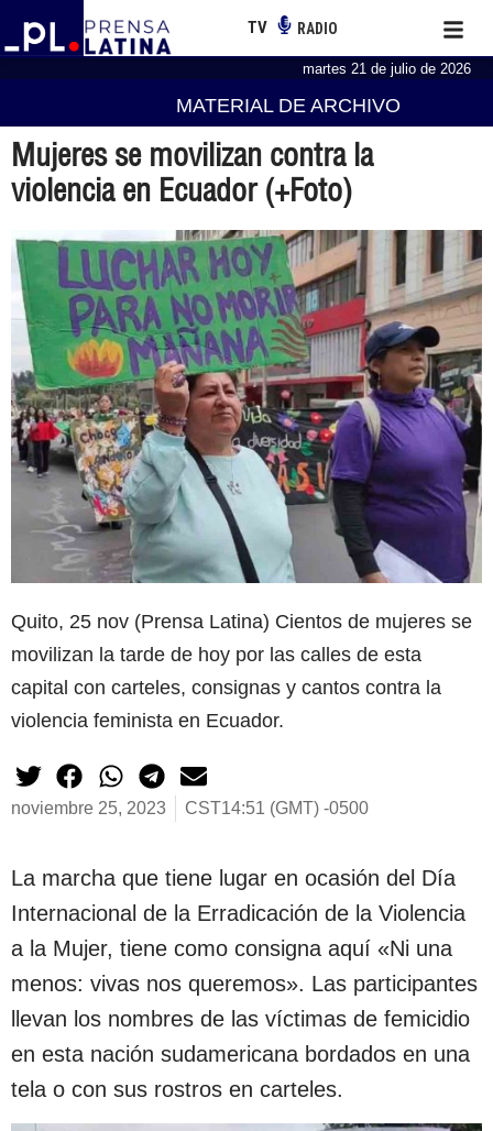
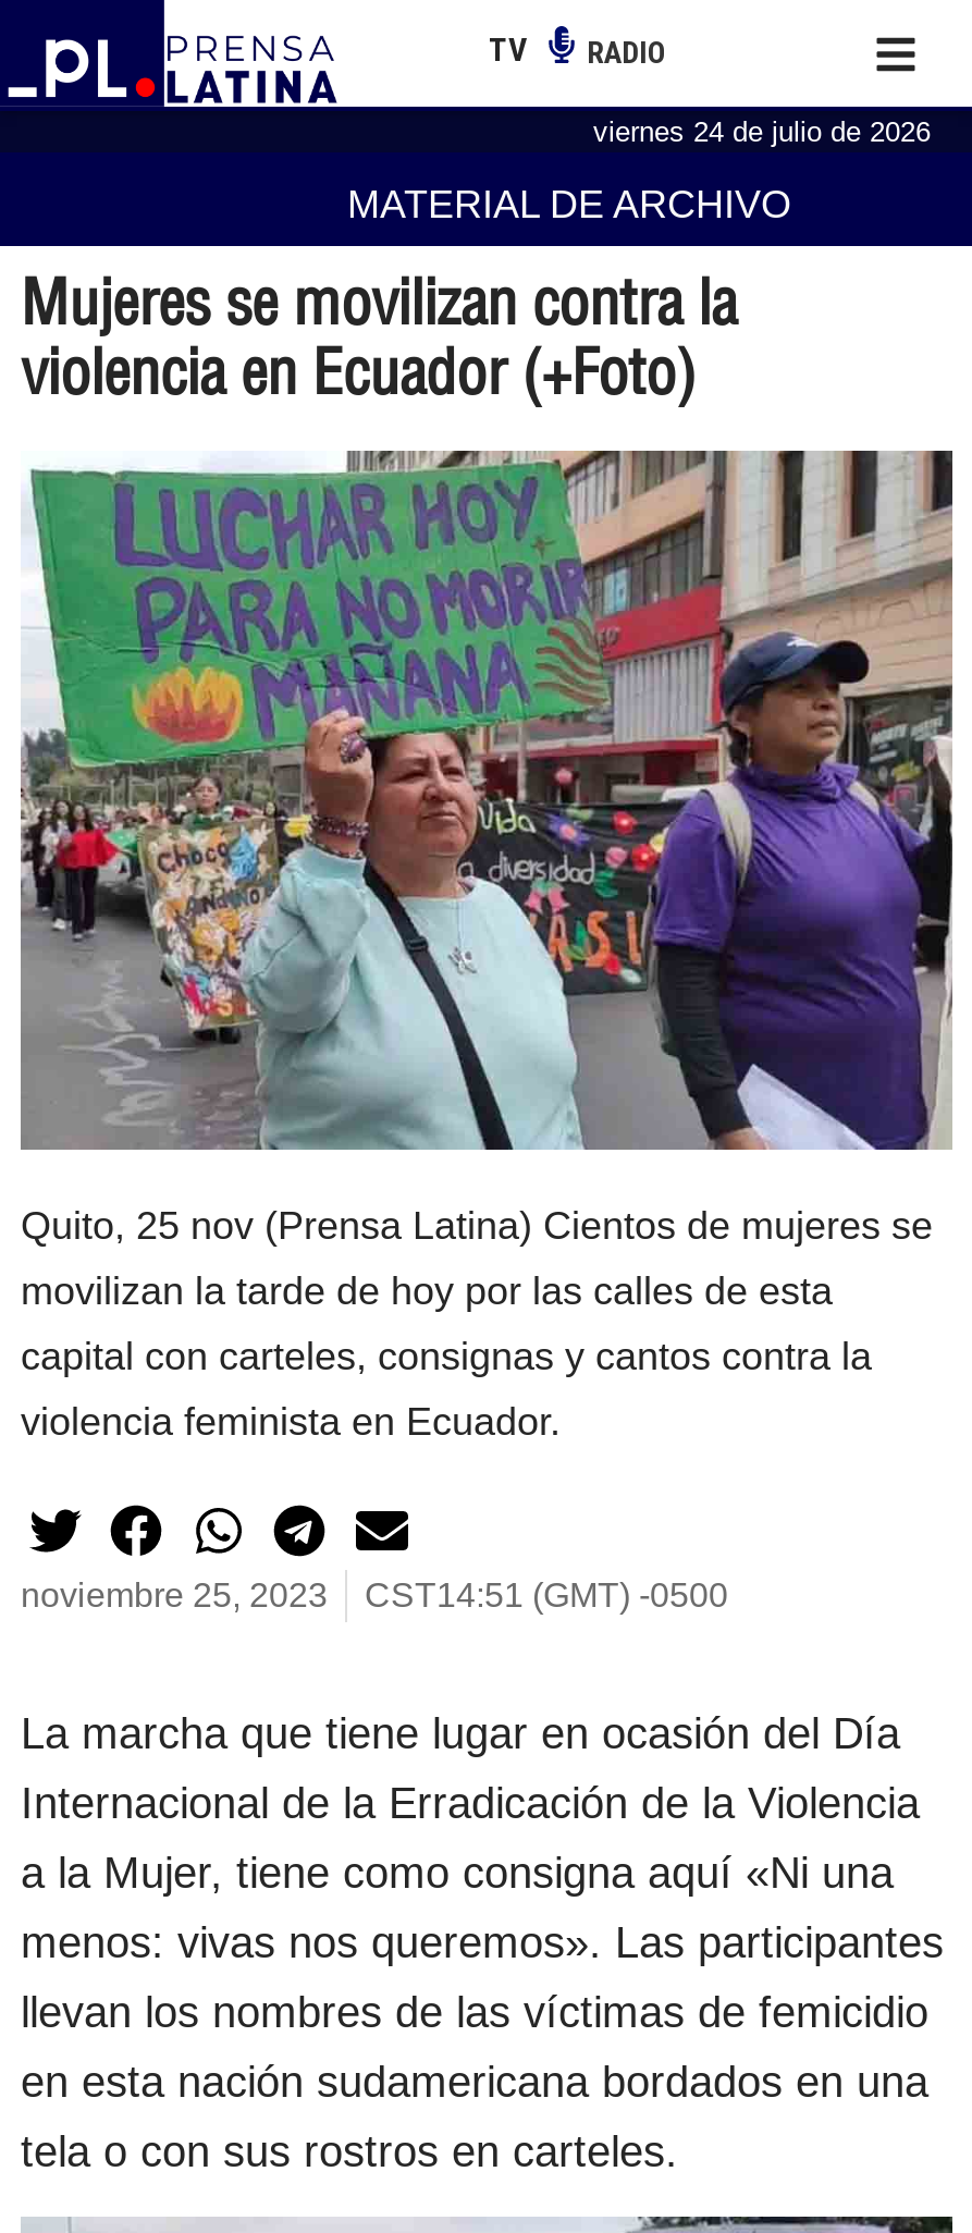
- martes 21 de julio de 2026
+ viernes 24 de julio de 2026
